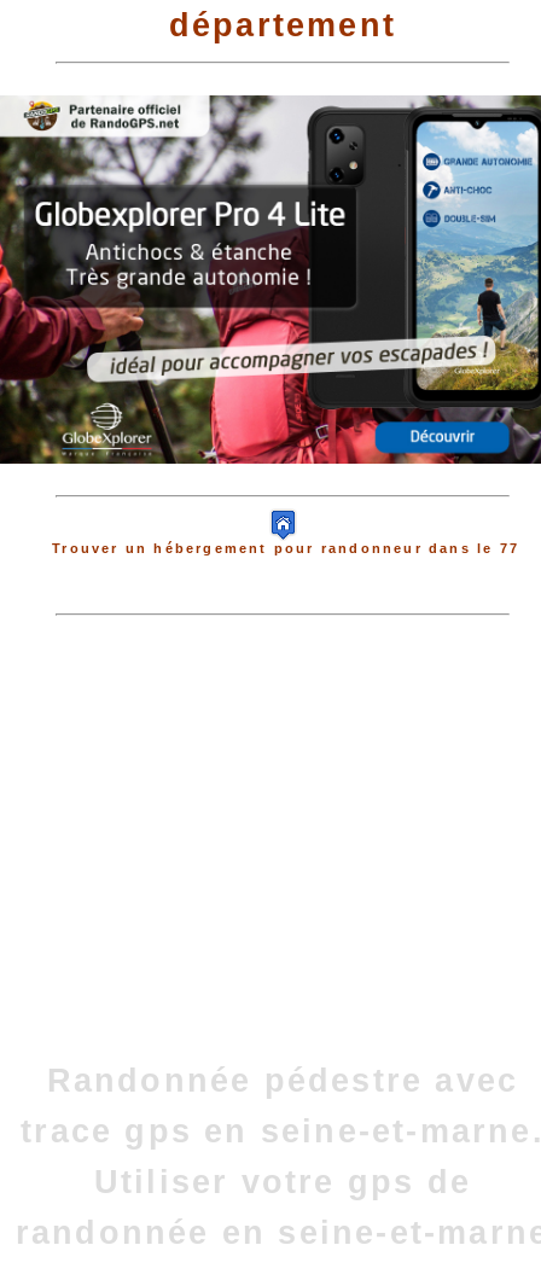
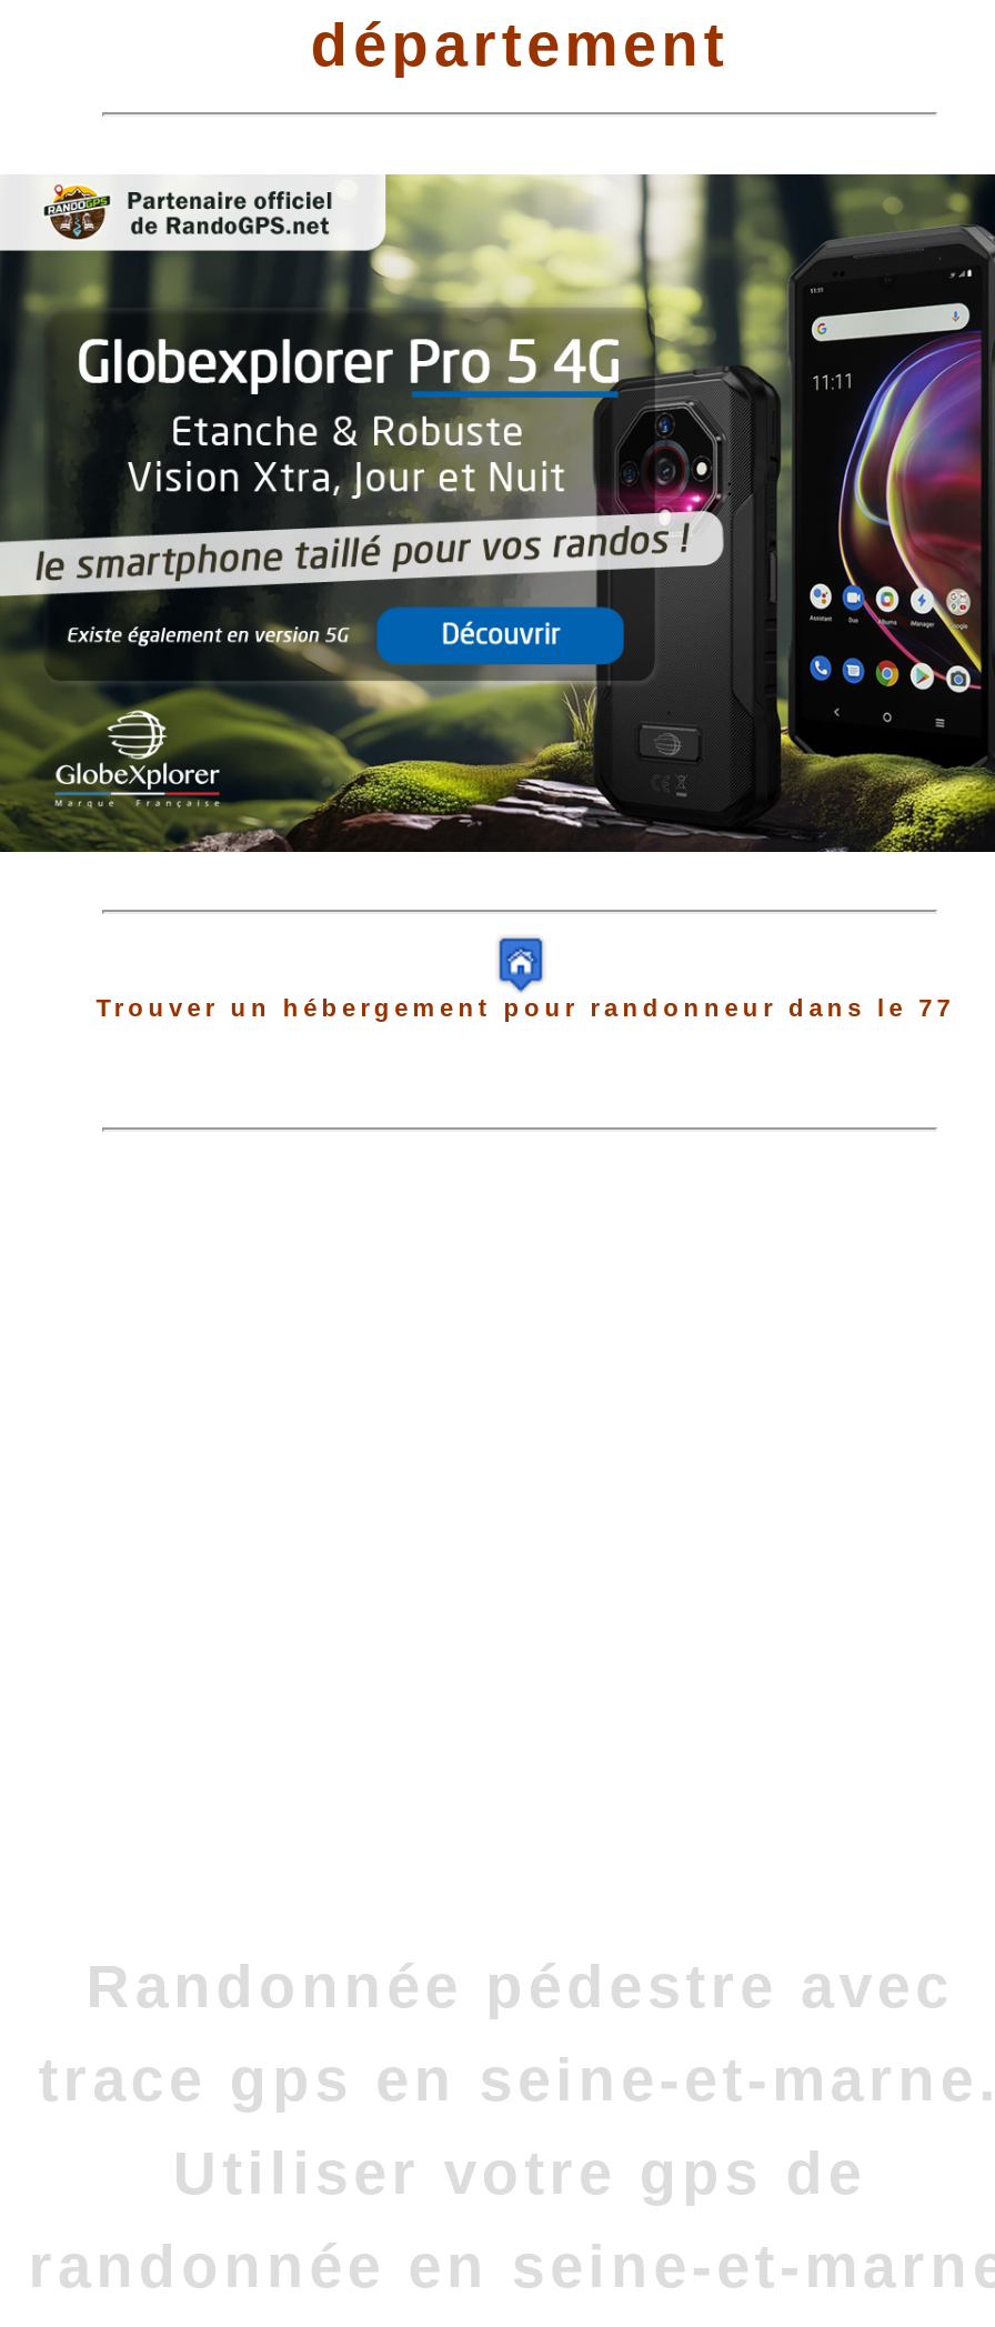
- [image]
+ [image]
